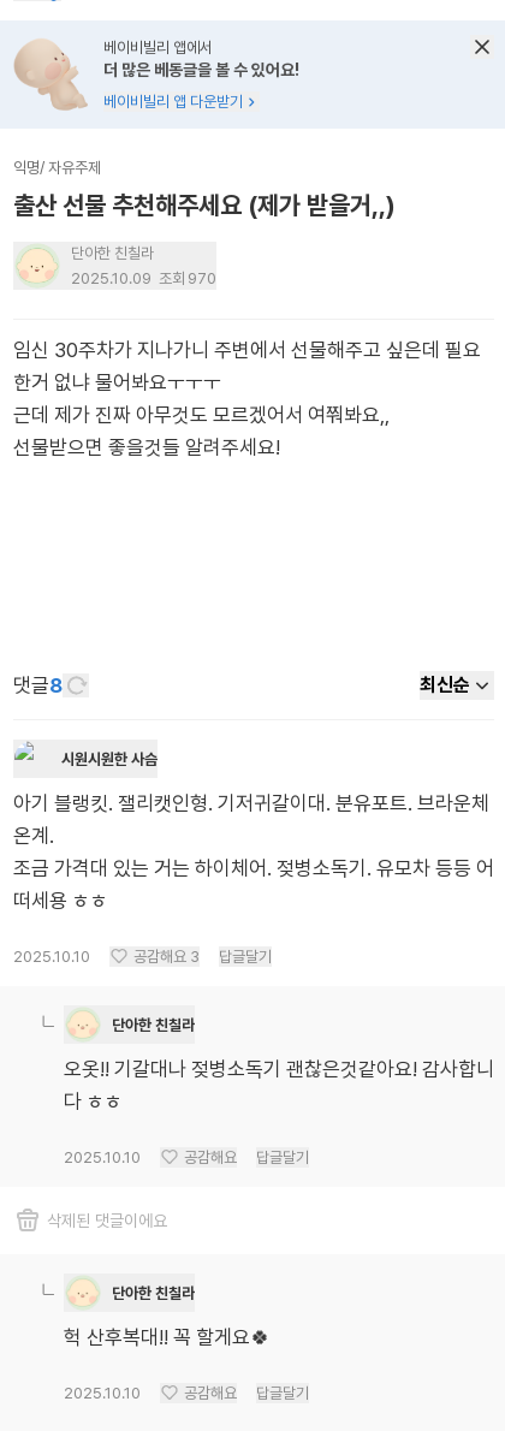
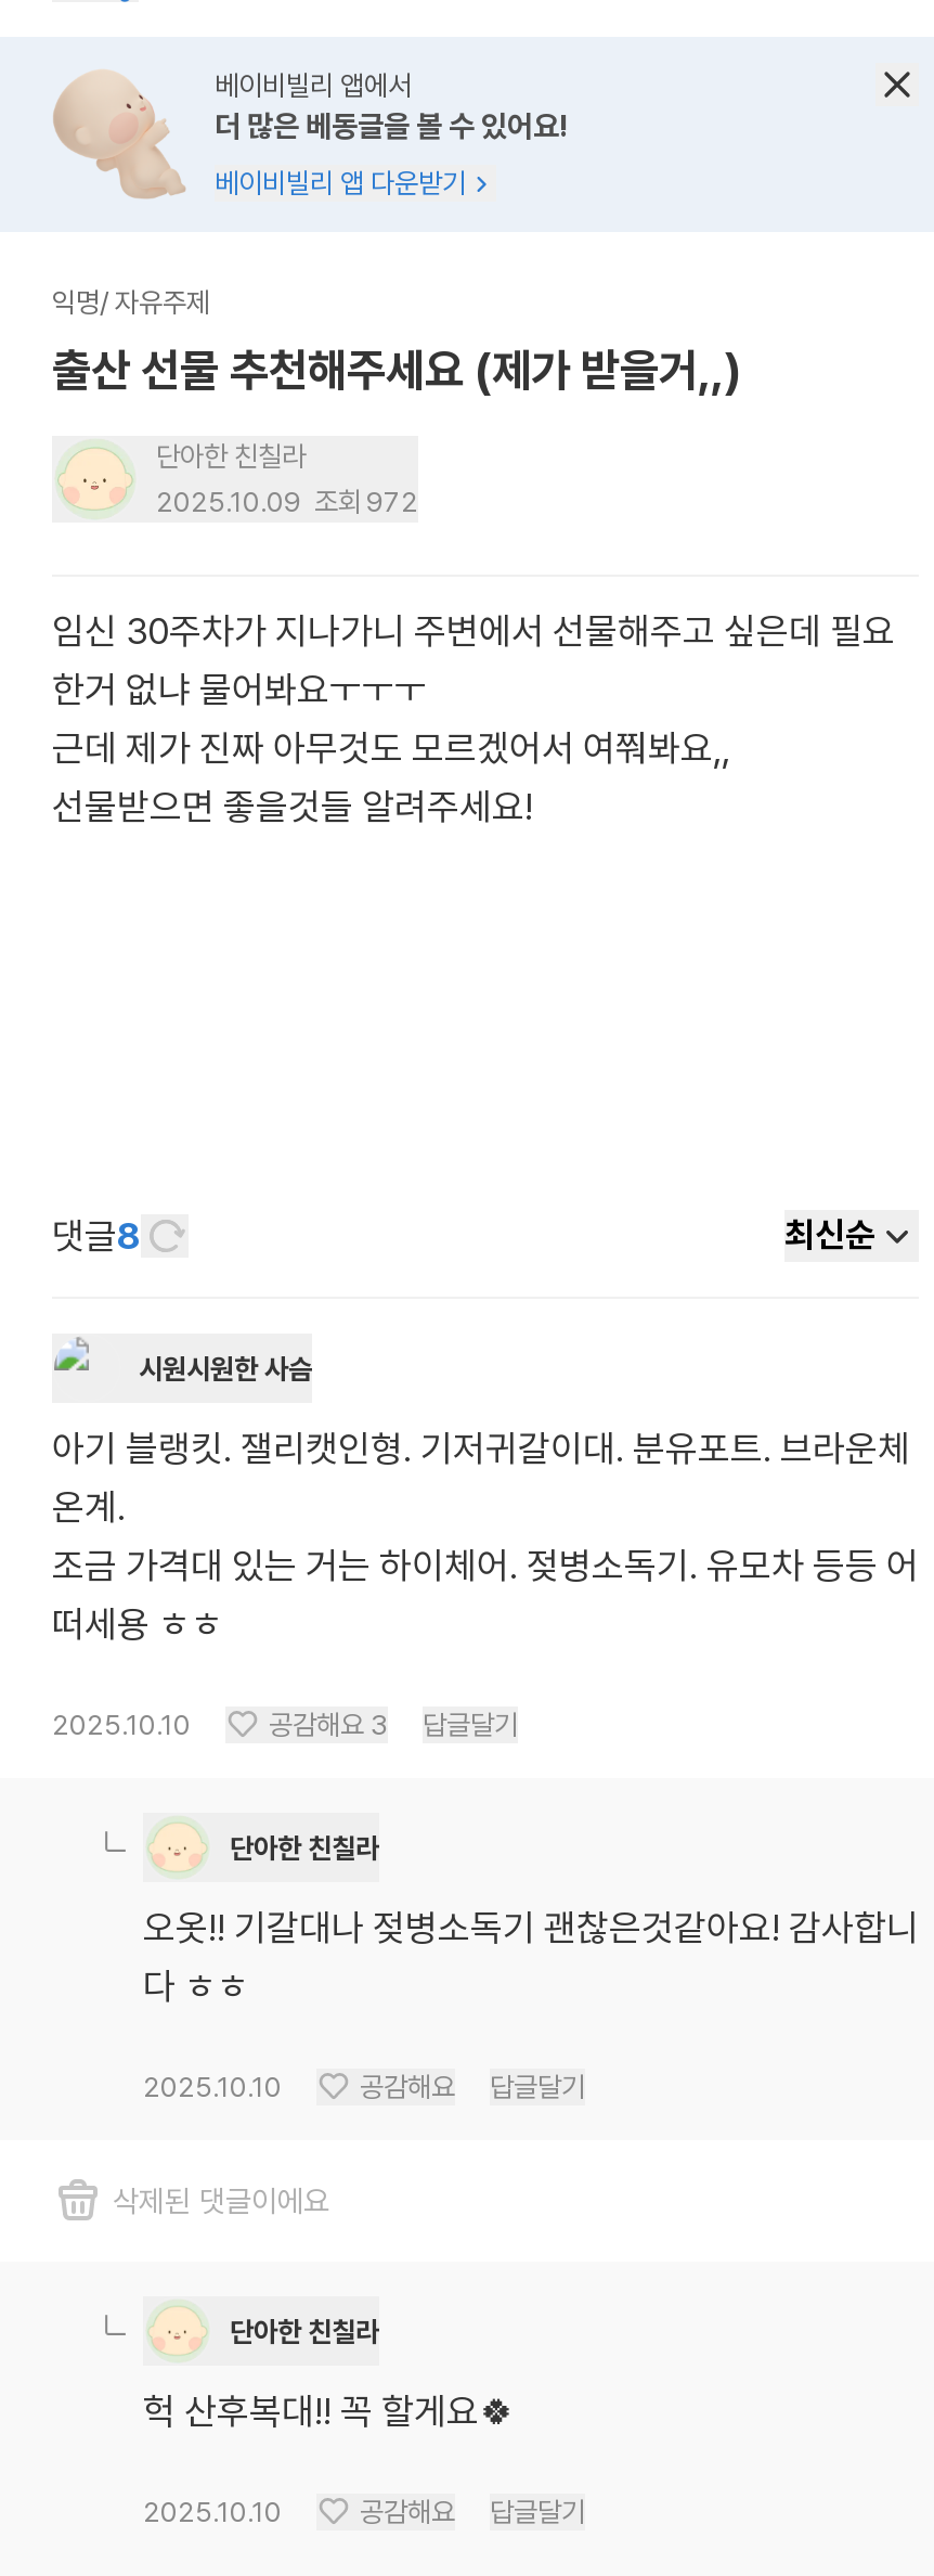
- 2025.10.09 조회 970
+ 2025.10.09 조회 972
